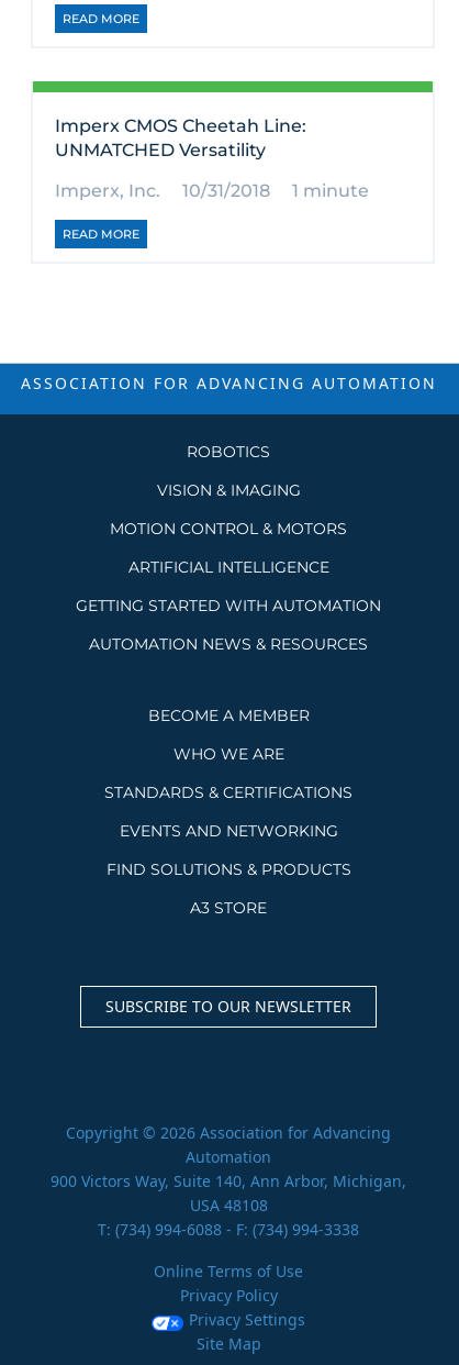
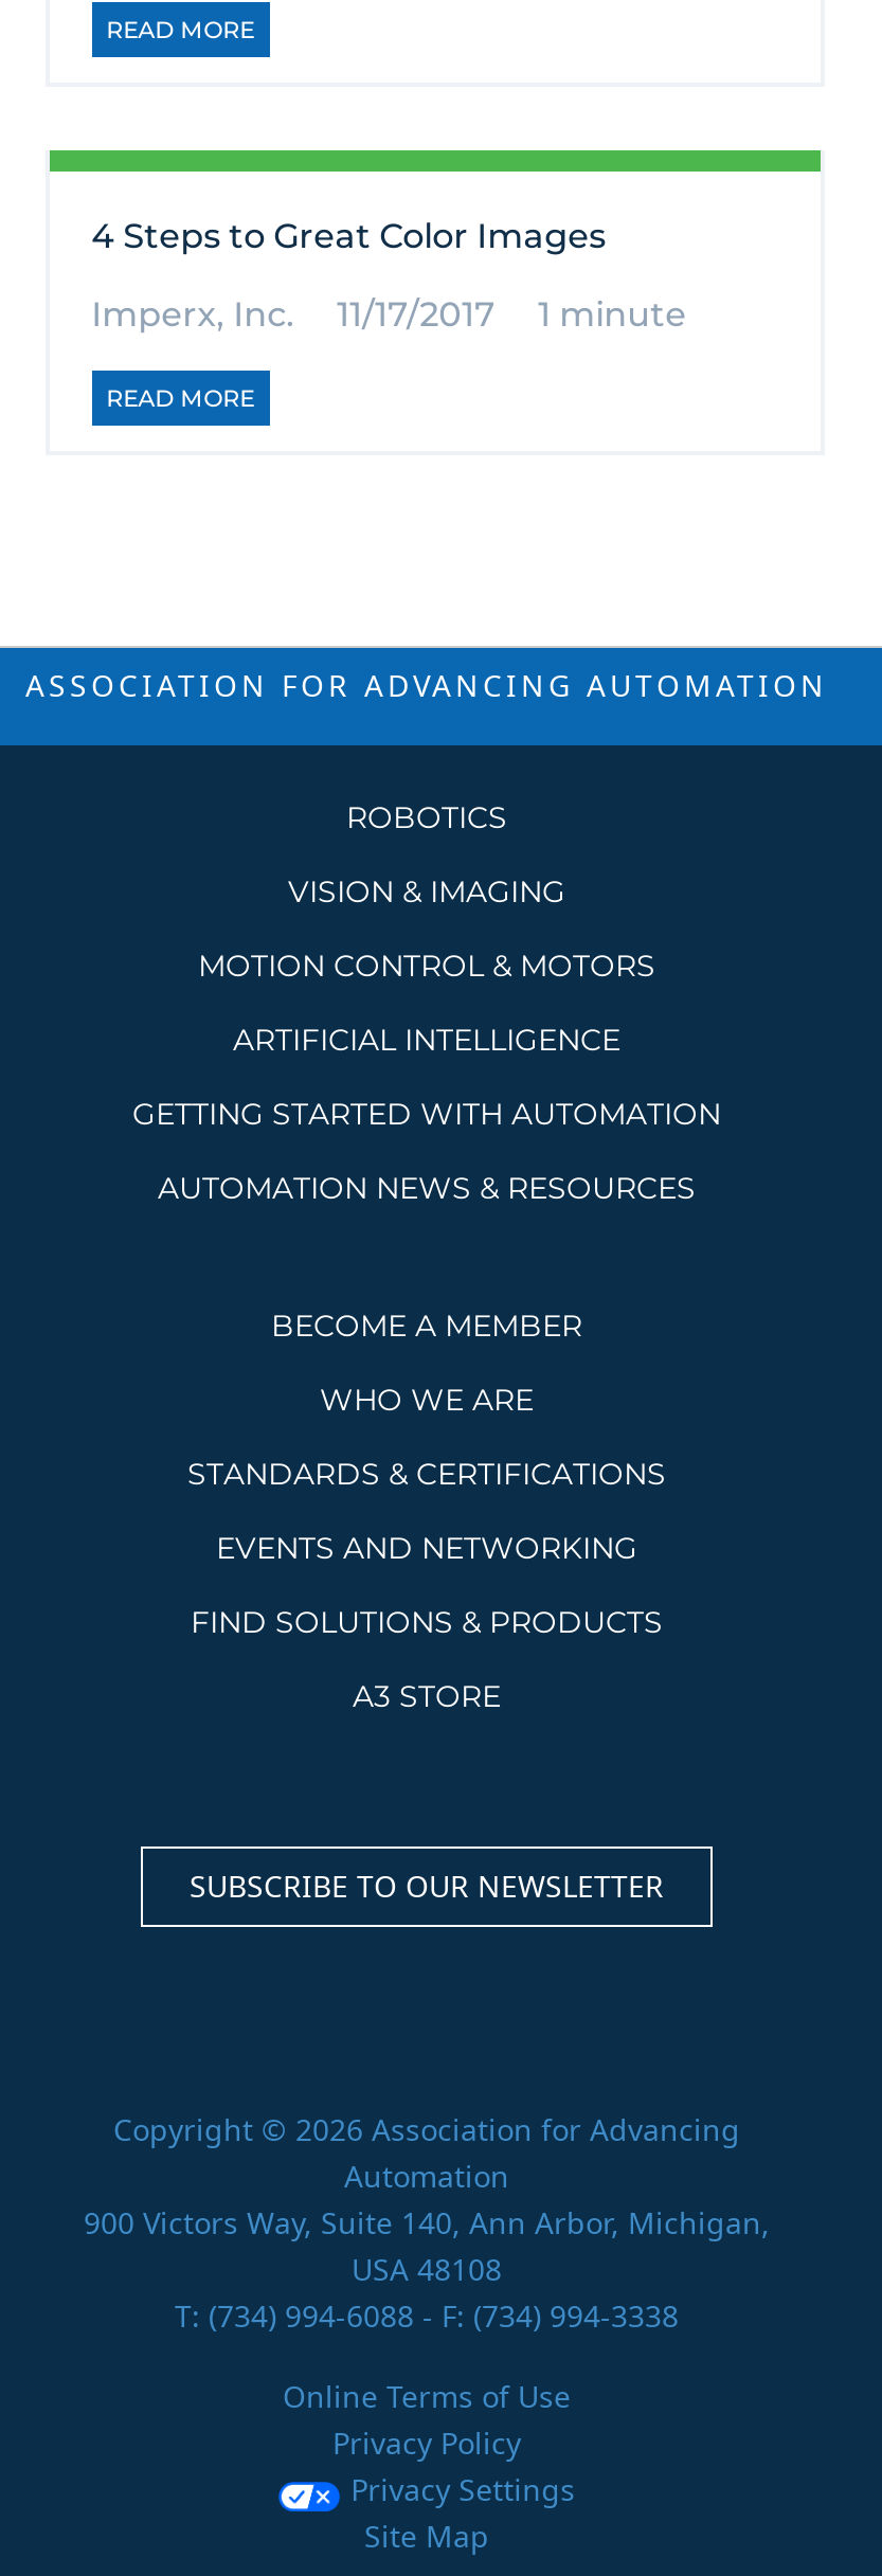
- Imperx CMOS Cheetah Line:
- UNMATCHED Versatility
+ 4 Steps to Great Color Images

- Imperx, Inc. 10/31/2018 1 minute
+ Imperx, Inc. 11/17/2017 1 minute
